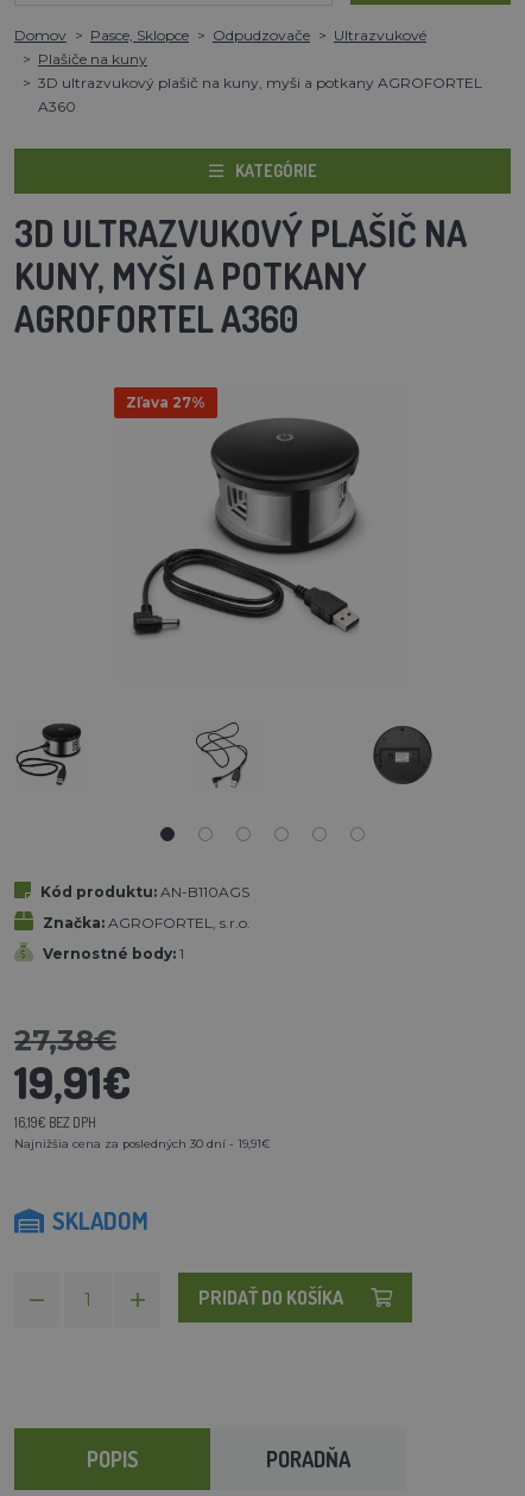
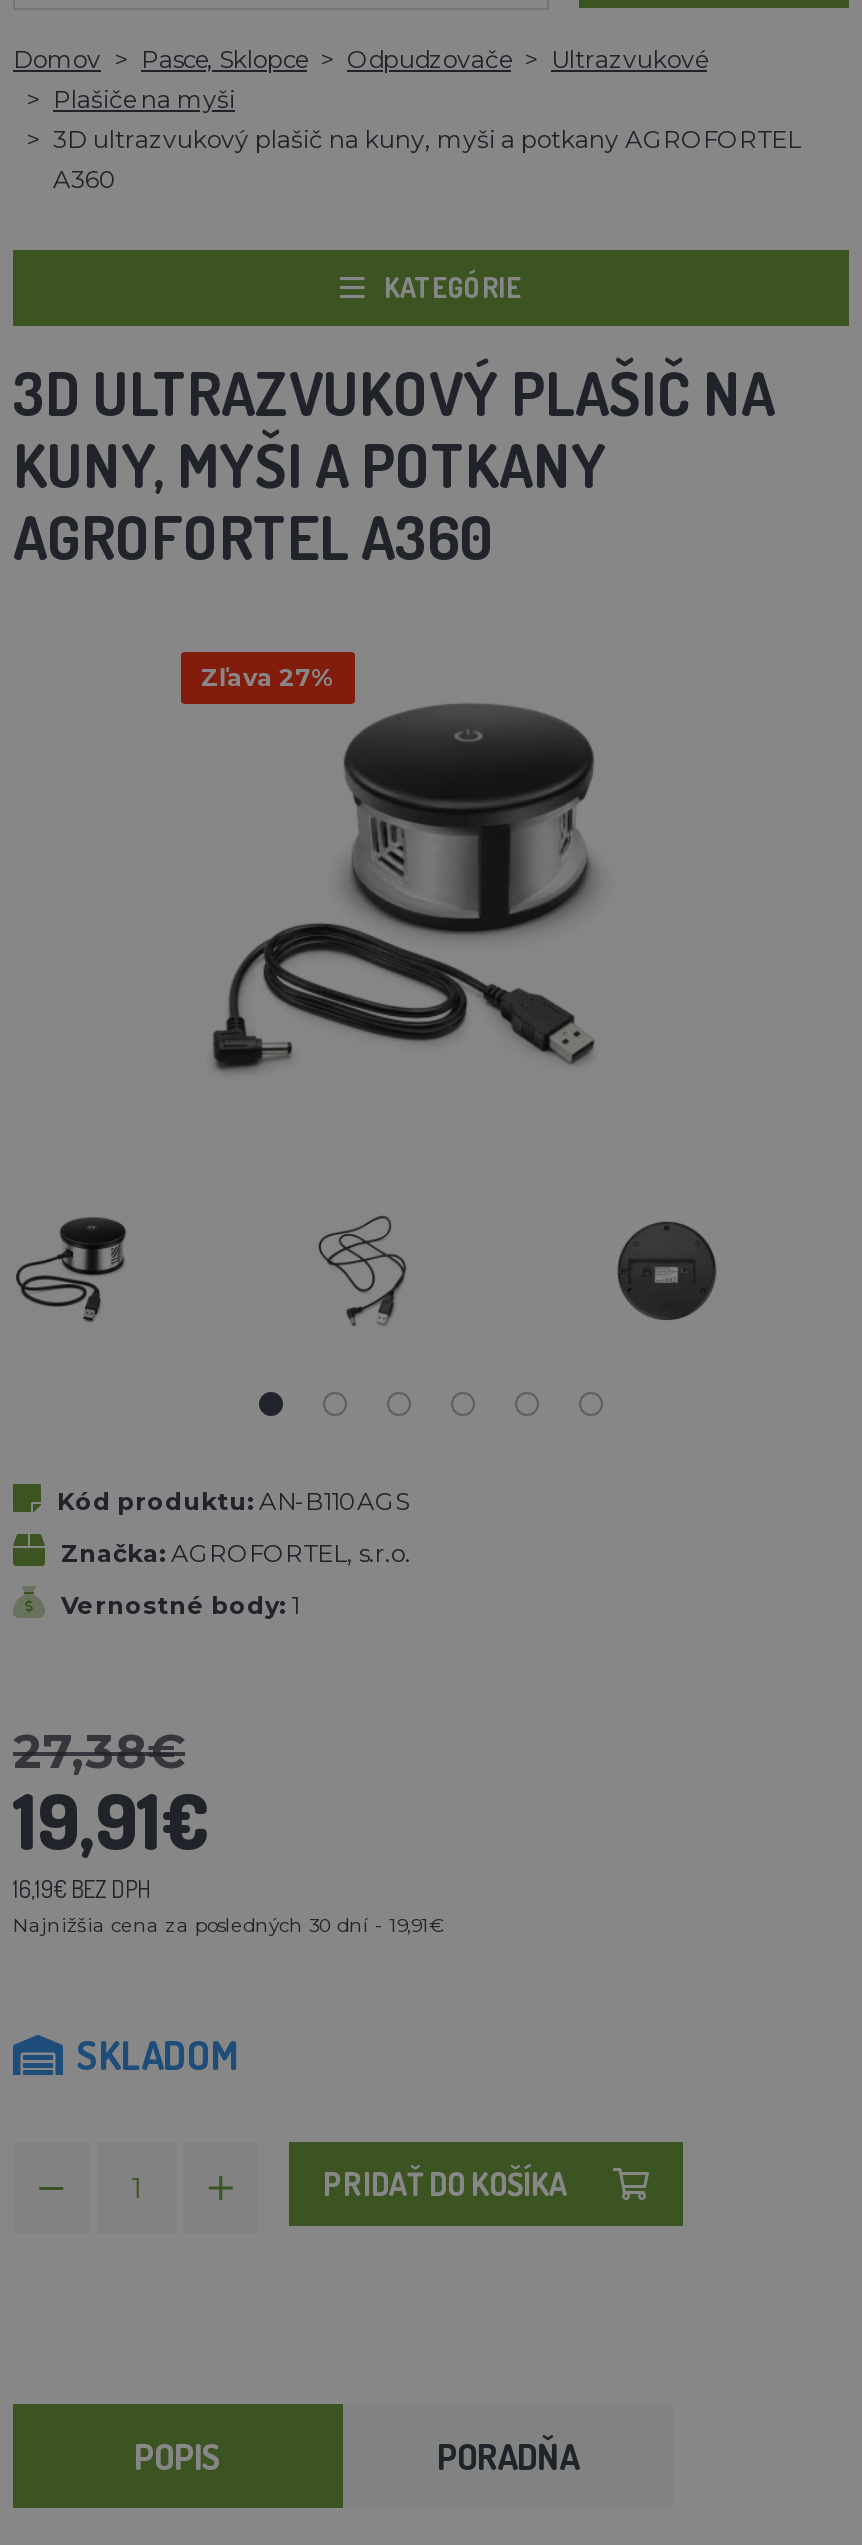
- Plašiče na kuny
+ Plašiče na myši
